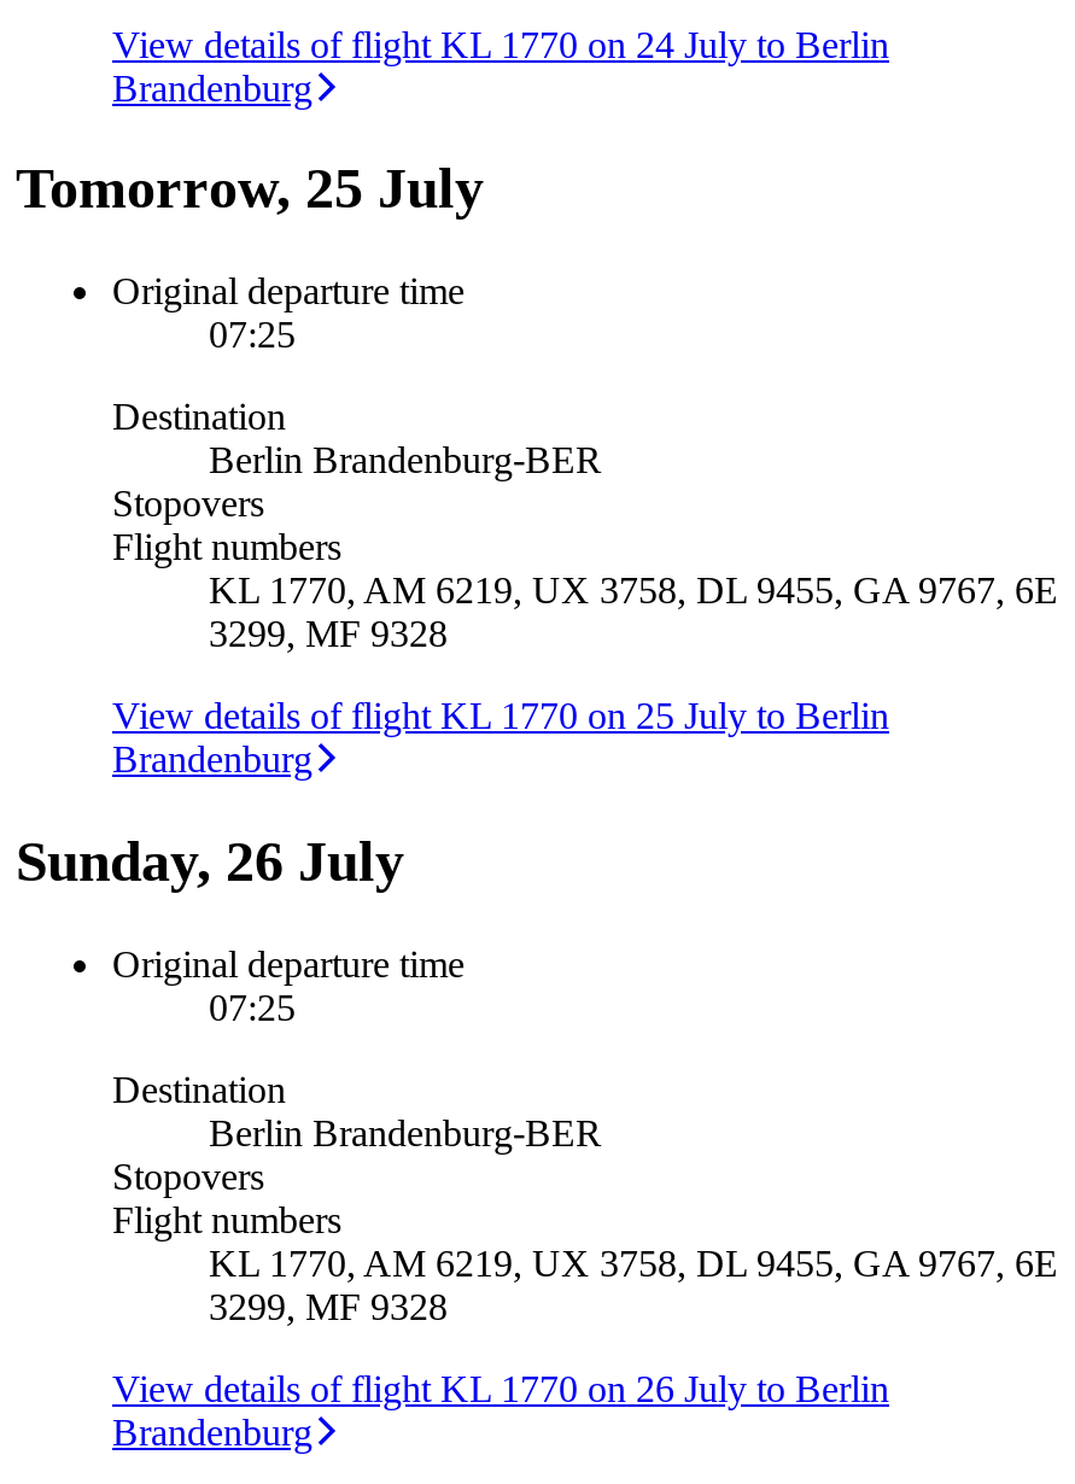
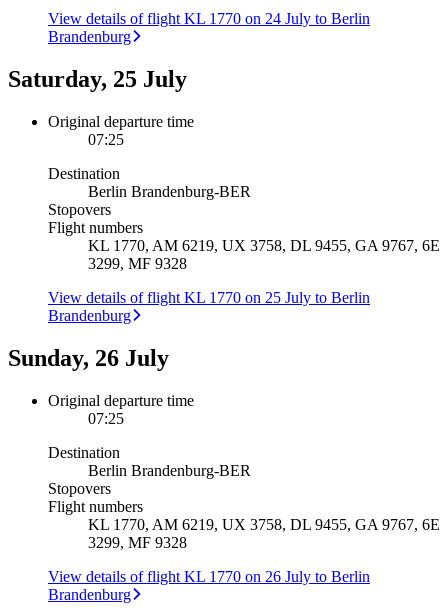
- Tomorrow, 25 July
+ Saturday, 25 July
